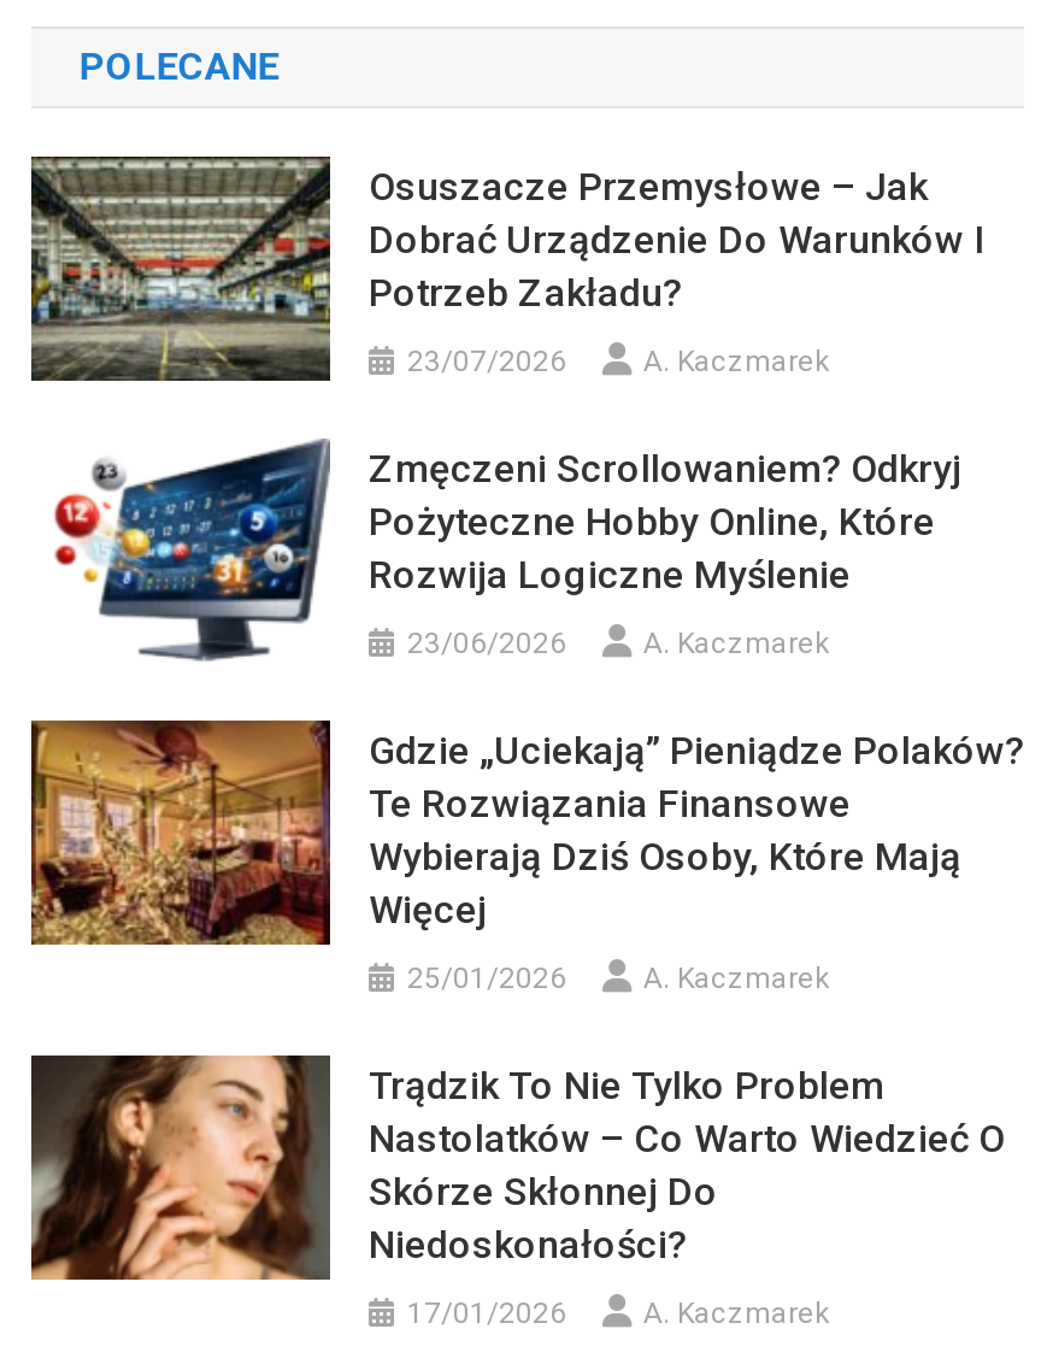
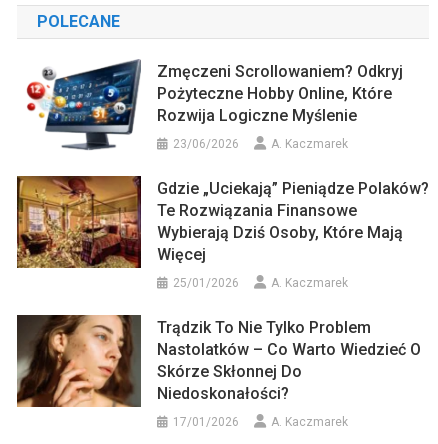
- [image]
- Osuszacze Przemysłowe – Jak
- Dobrać Urządzenie Do Warunków I
- Potrzeb Zakładu?
- 23/07/2026
- A. Kaczmarek
